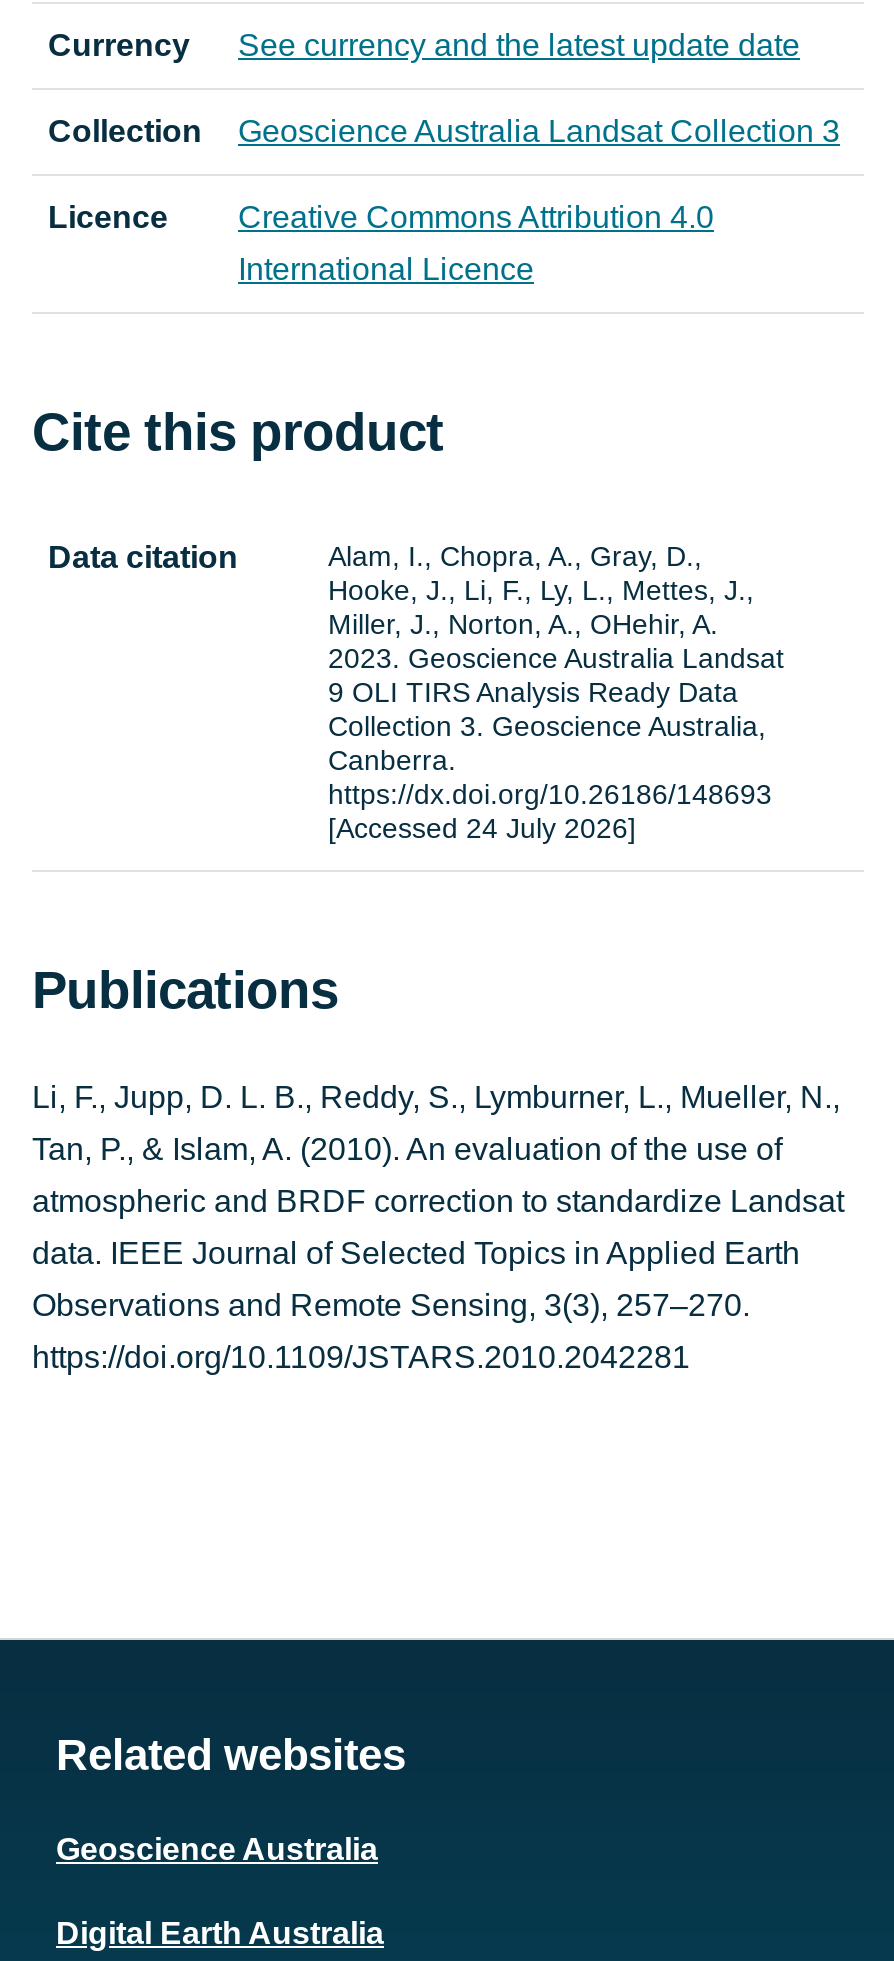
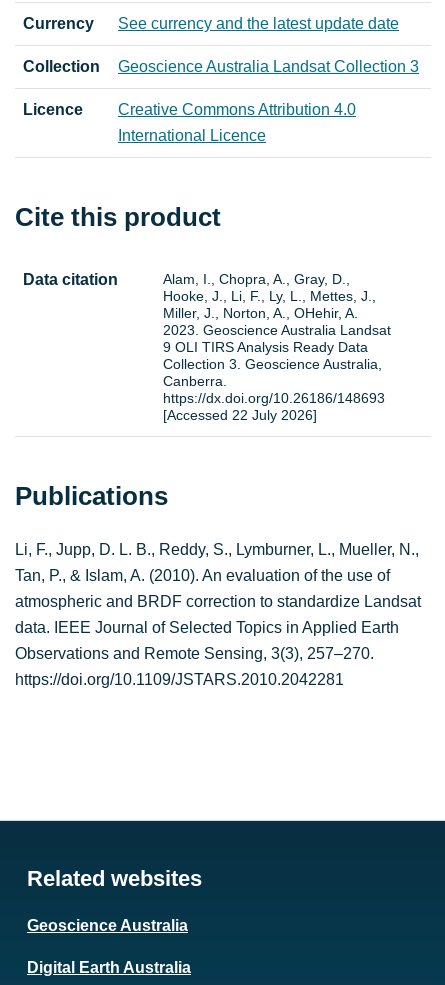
- [Accessed 24 July 2026]
+ [Accessed 22 July 2026]
